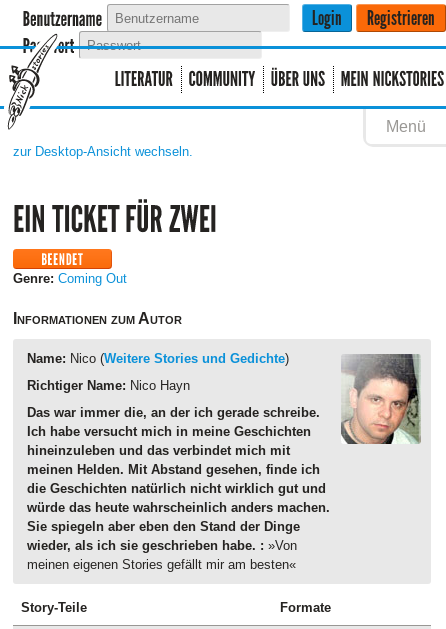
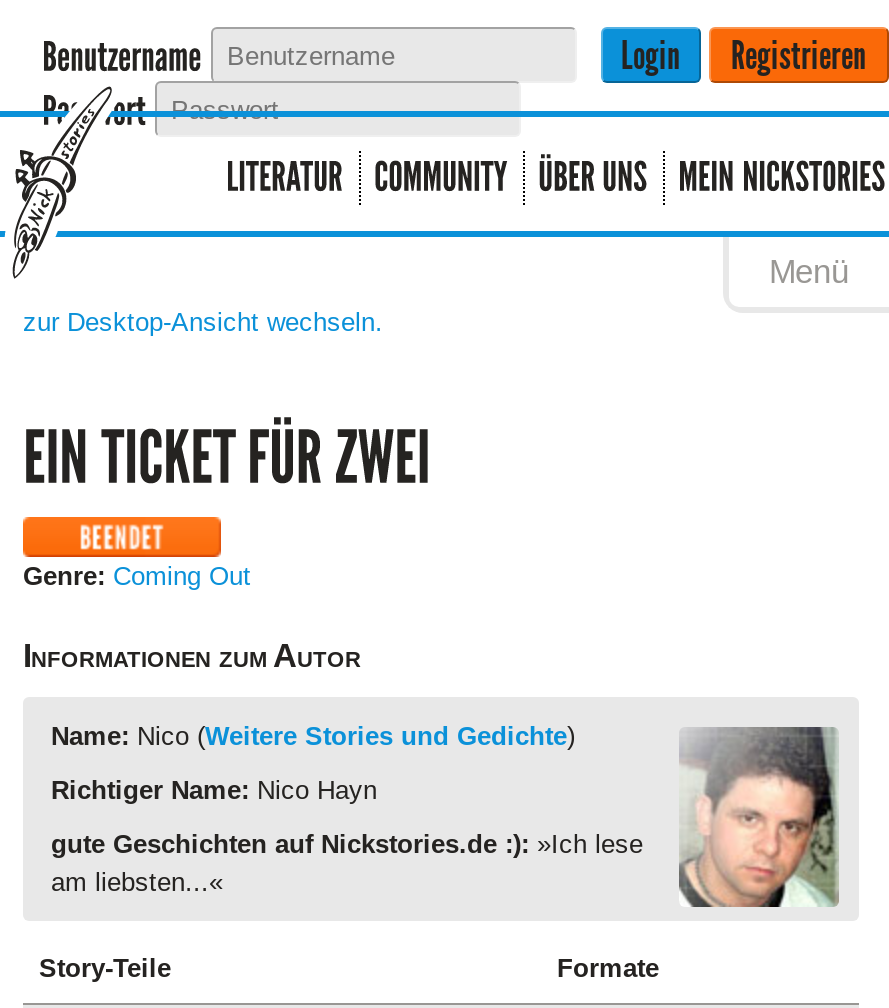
- Das war immer die, an der ich gerade schreibe.
- Ich habe versucht mich in meine Geschichten
- hineinzuleben und das verbindet mich mit
- meinen Helden. Mit Abstand gesehen, finde ich
- die Geschichten natürlich nicht wirklich gut und
- würde das heute wahrscheinlich anders machen.
- Sie spiegeln aber eben den Stand der Dinge
- wieder, als ich sie geschrieben habe. :»Von
- meinen eigenen Stories gefällt mir am besten«
+ gute Geschichten auf Nickstories.de :):»Ich lese
+ am liebsten...«
